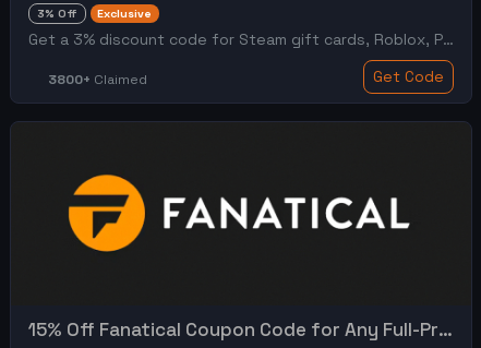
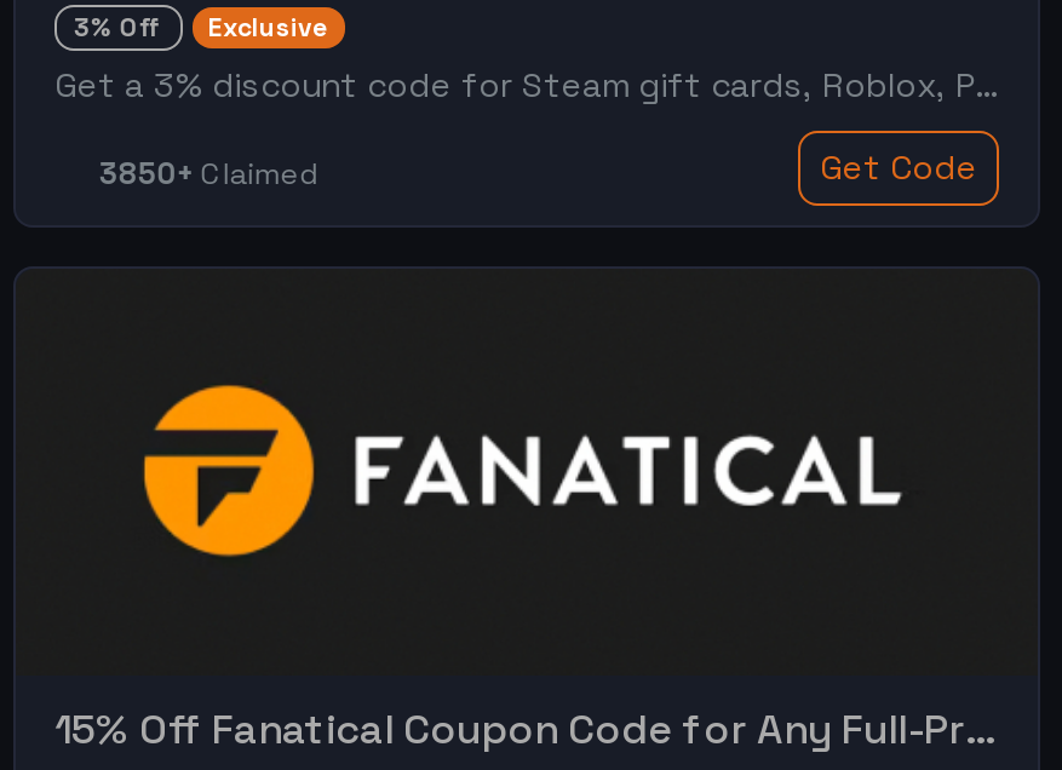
- 3800+ Claimed
+ 3850+ Claimed
